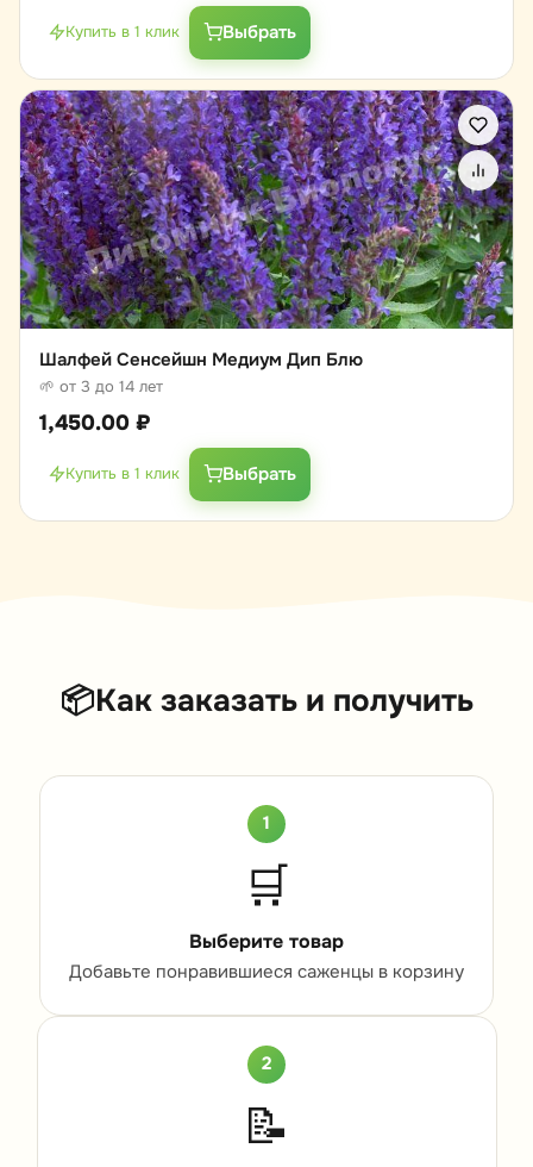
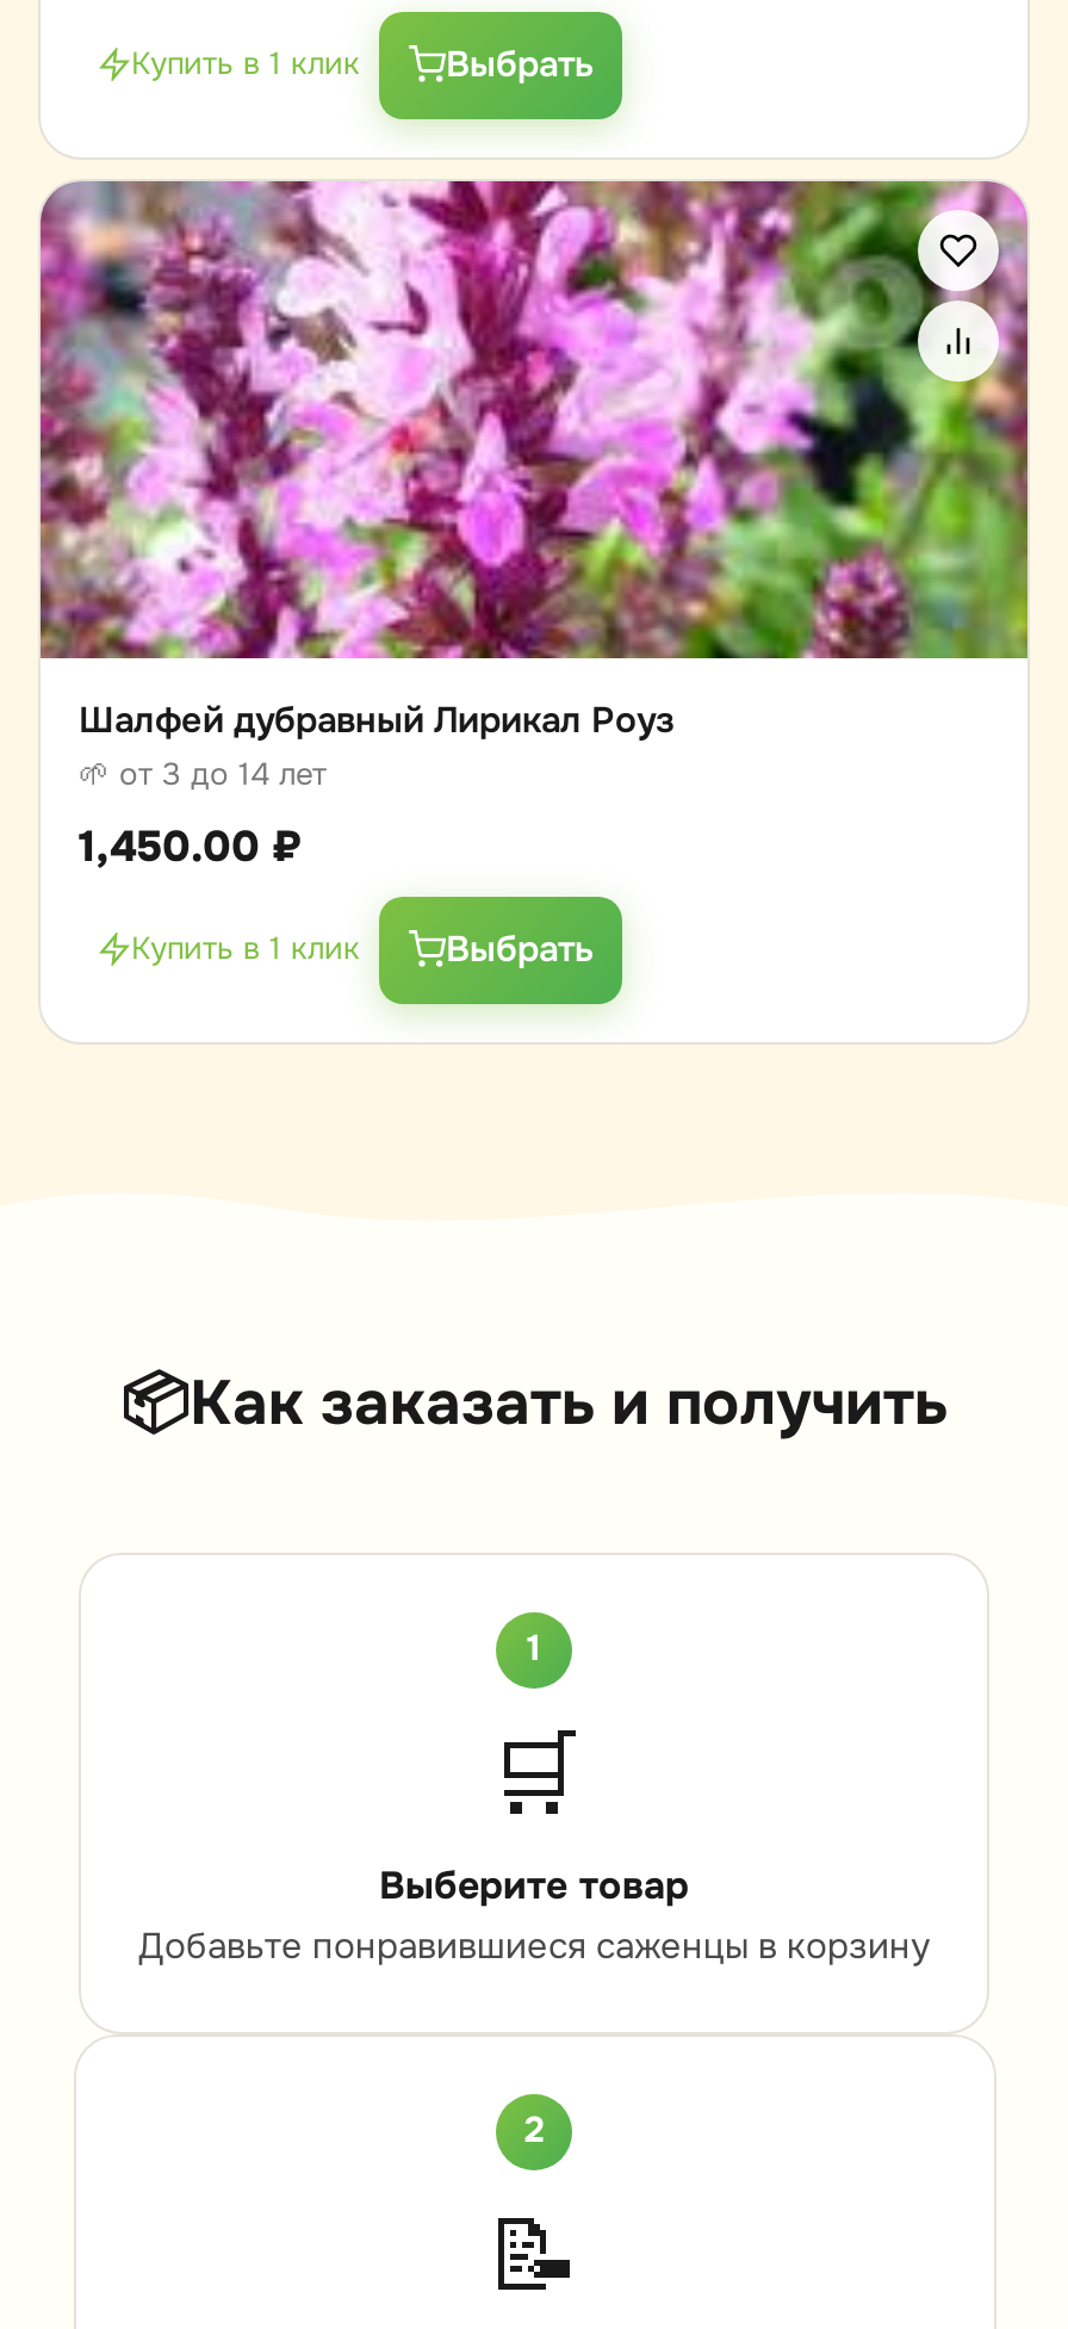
- [image]
- Шалфей Сенсейшн Медиум Дип Блю
+ [image]
+ Шалфей дубравный Лирикал Роуз
